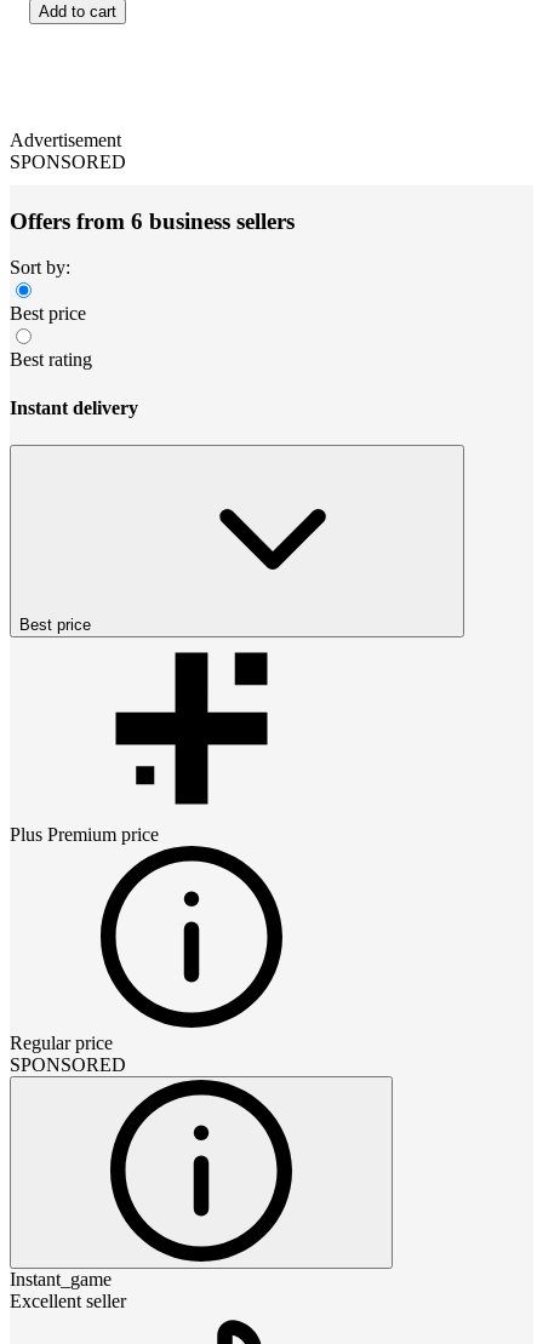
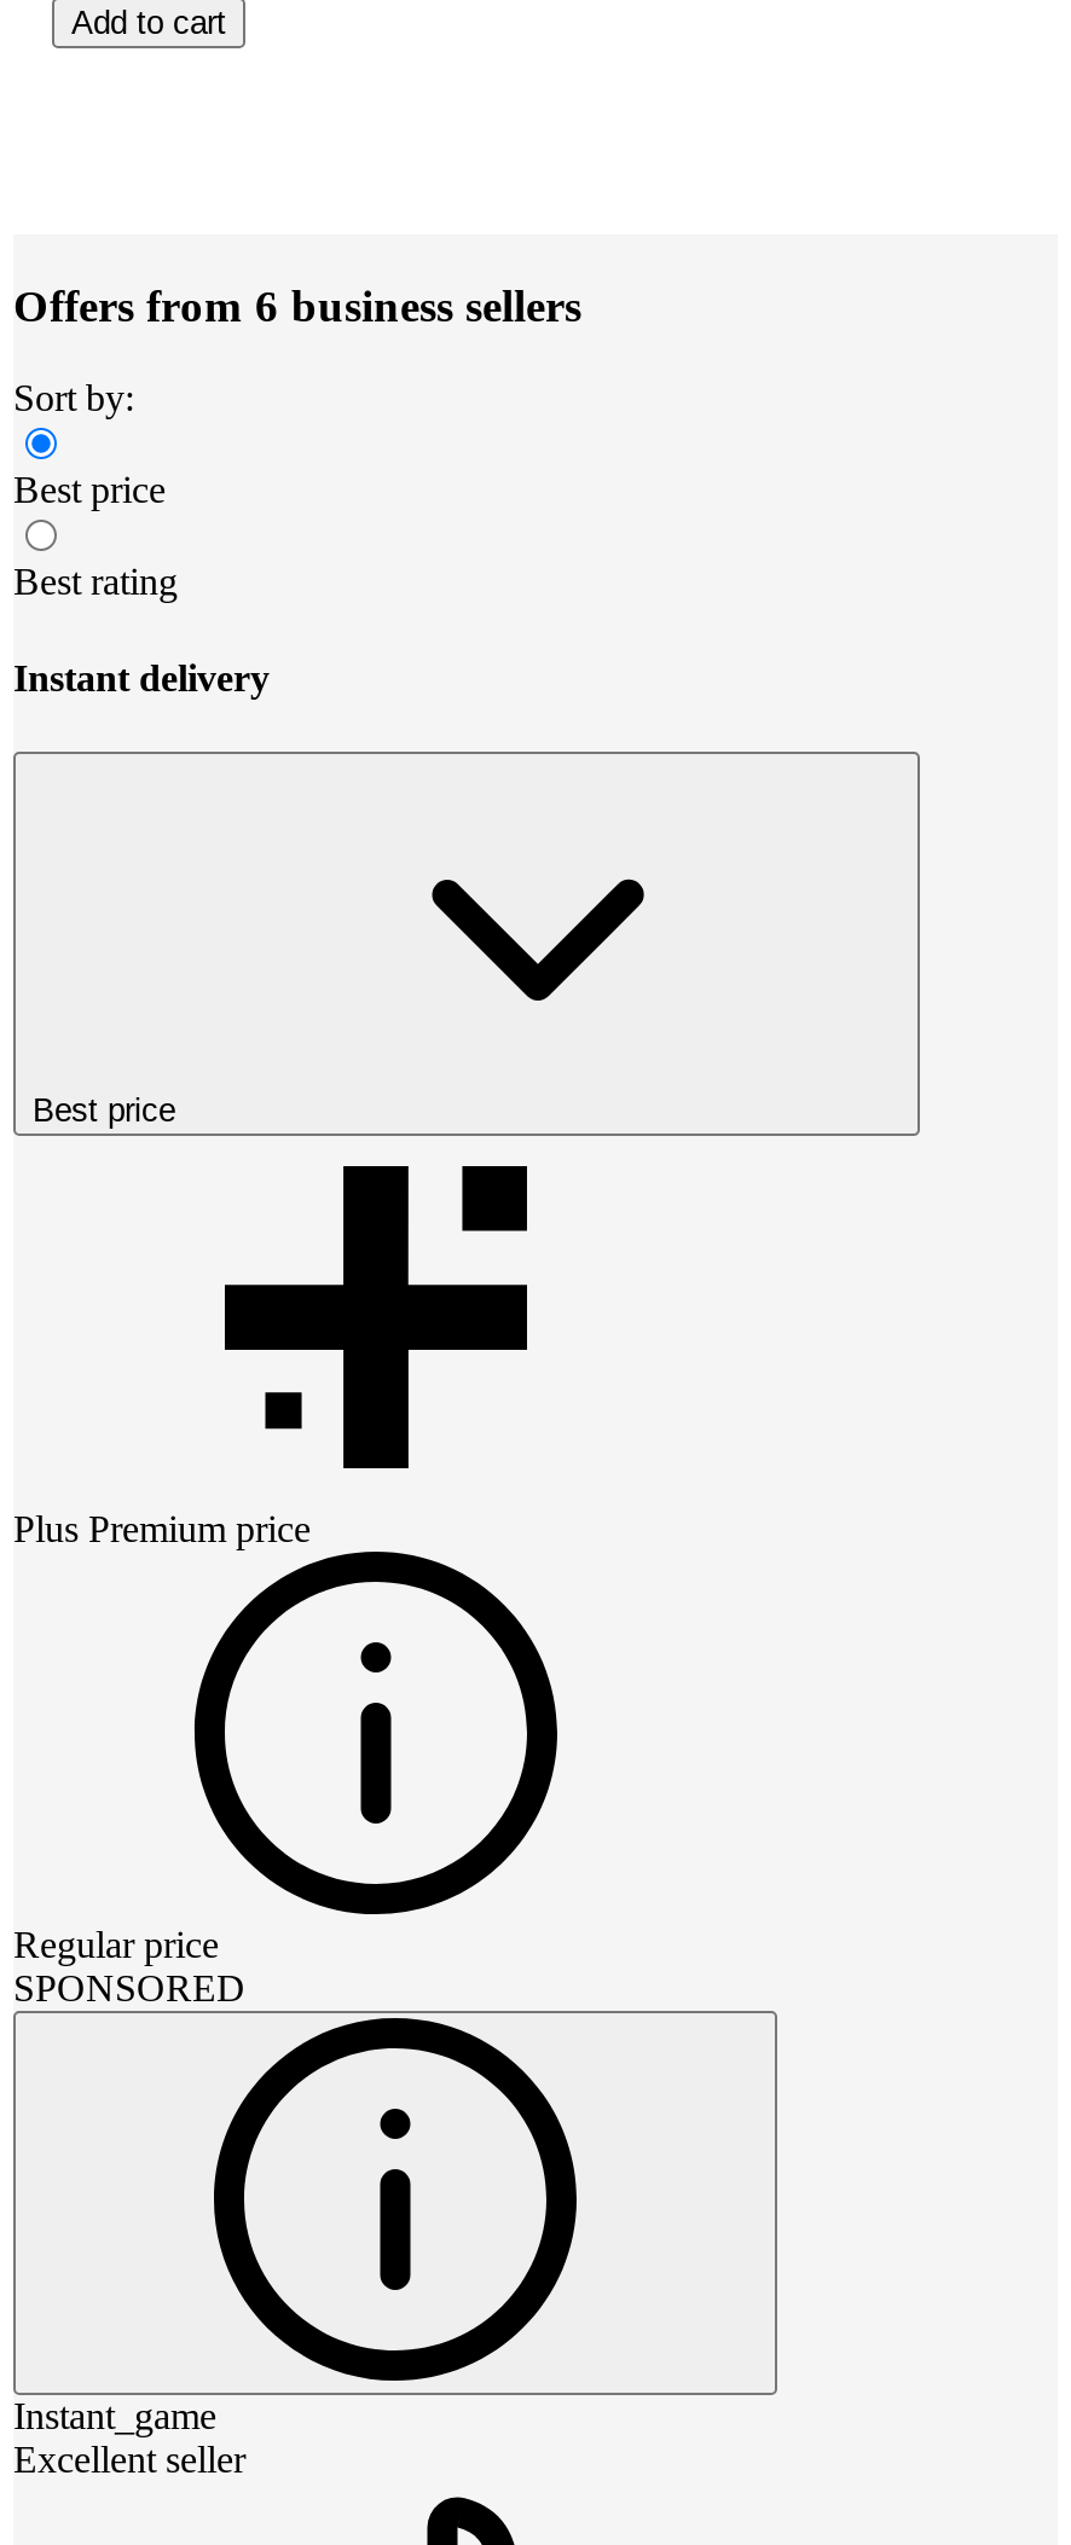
- Advertisement
- SPONSORED
